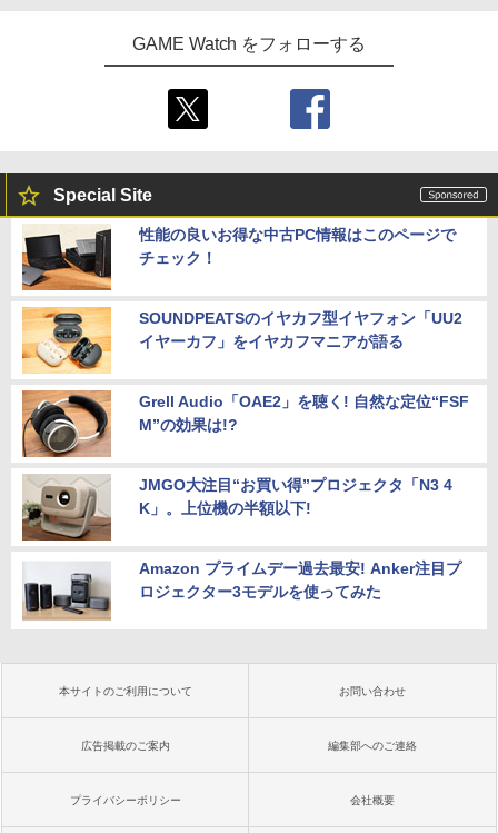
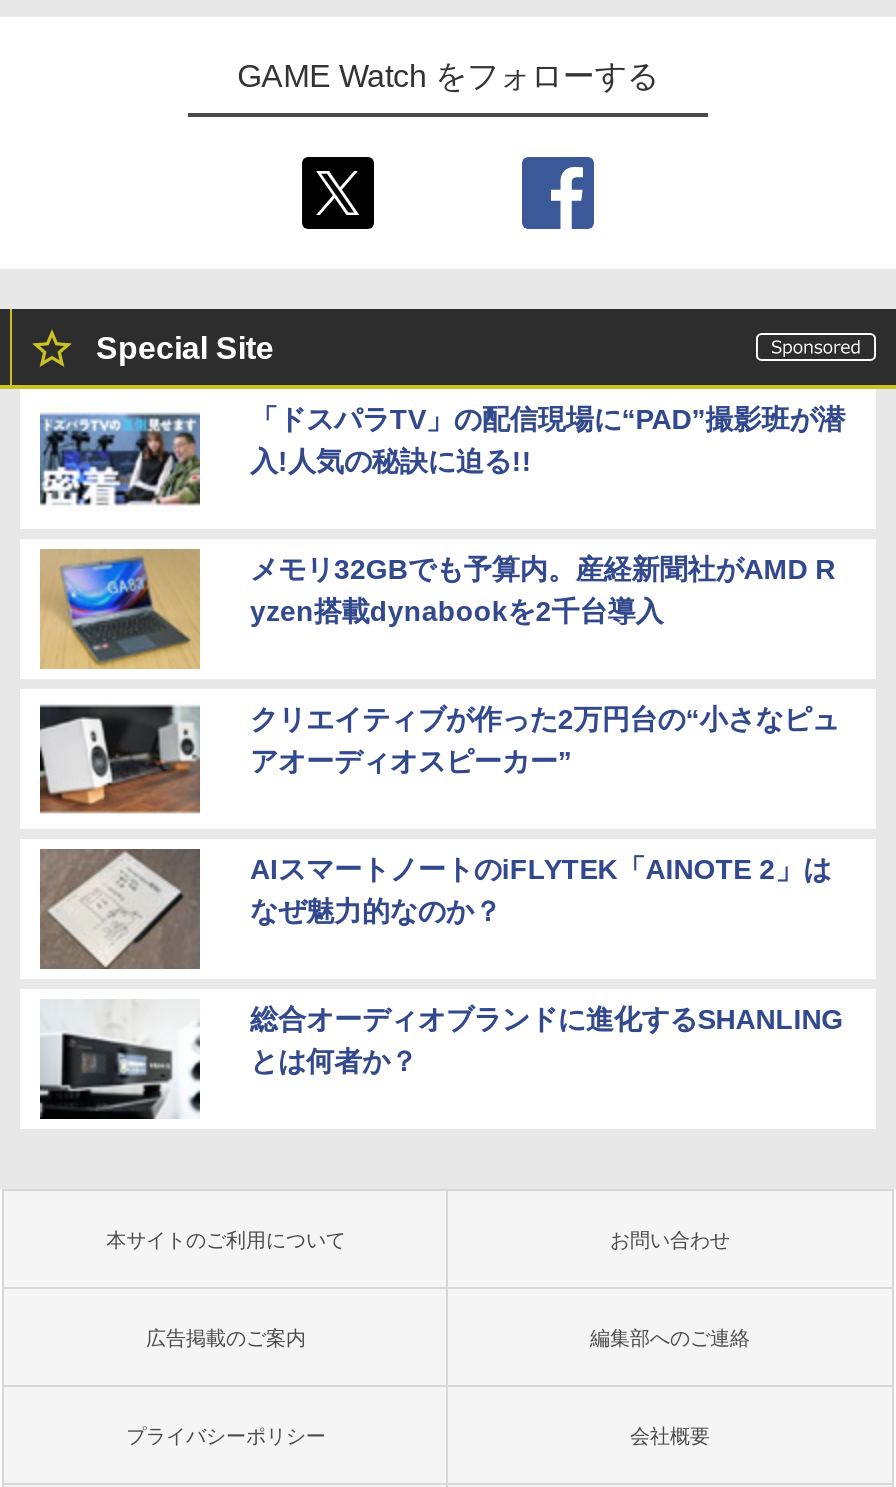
- [image]
- 性能の良いお得な中古PC情報はこのページで
- チェック！
+ [image]
+ 「ドスパラTV」の配信現場に“PAD”撮影班が潜
+ 入!人気の秘訣に迫る!!

- [image]
- SOUNDPEATSのイヤカフ型イヤフォン「UU2
- イヤーカフ」をイヤカフマニアが語る
+ [image]
+ メモリ32GBでも予算内。産経新聞社がAMD R
+ yzen搭載dynabookを2千台導入

- [image]
- Grell Audio「OAE2」を聴く! 自然な定位“FSF
- M”の効果は!?
+ [image]
+ クリエイティブが作った2万円台の“小さなピュ
+ アオーディオスピーカー”

- [image]
- JMGO大注目“お買い得”プロジェクタ「N3 4
- K」。上位機の半額以下!
+ [image]
+ AIスマートノートのiFLYTEK「AINOTE 2」は
+ なぜ魅力的なのか？

- [image]
- Amazon プライムデー過去最安! Anker注目プ
- ロジェクター3モデルを使ってみた
+ [image]
+ 総合オーディオブランドに進化するSHANLING
+ とは何者か？
